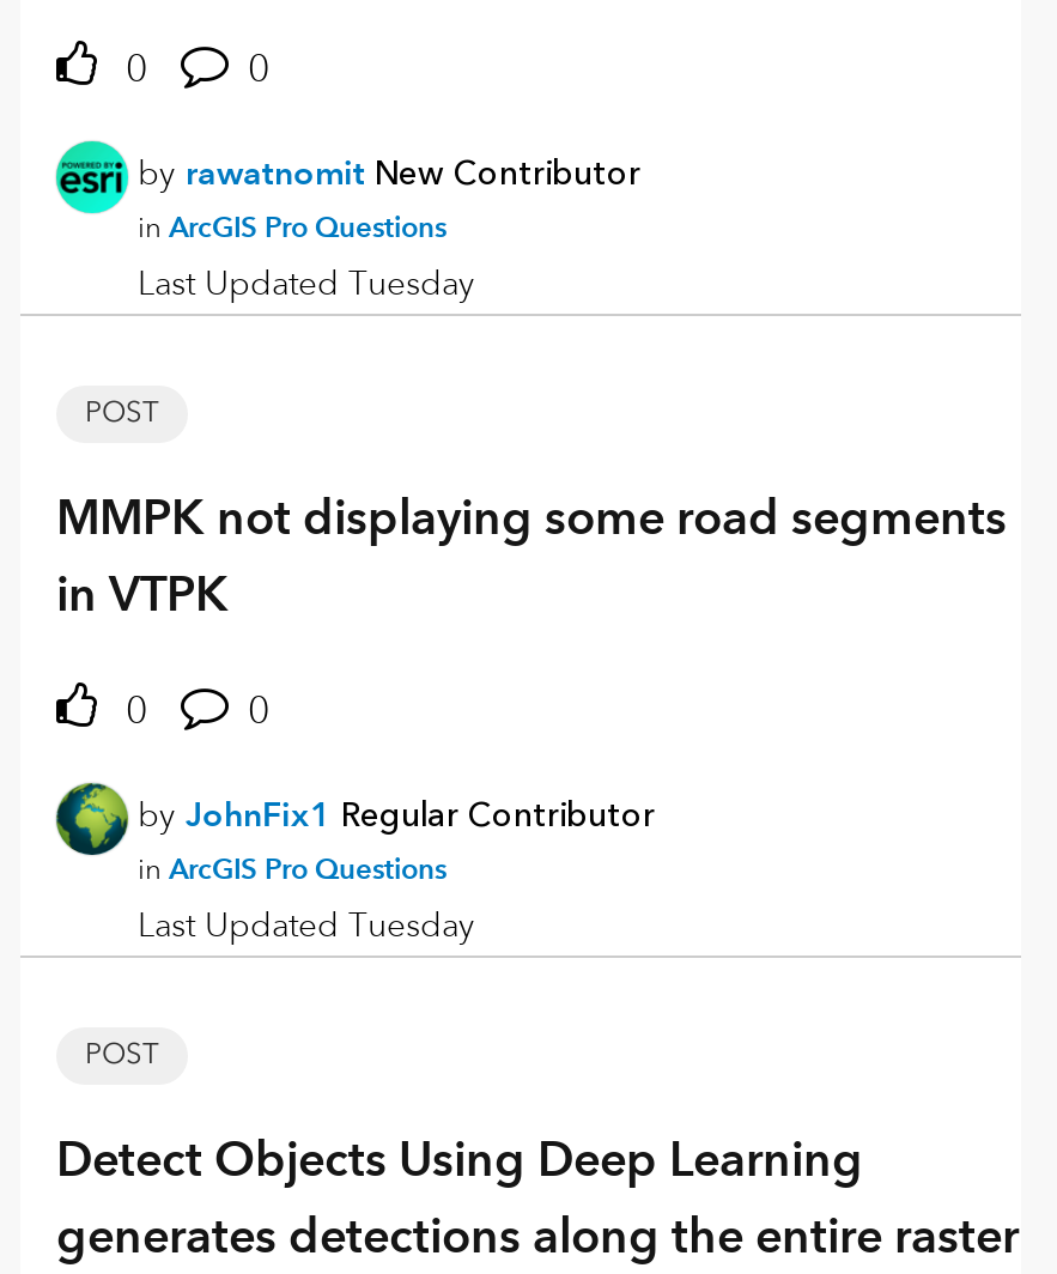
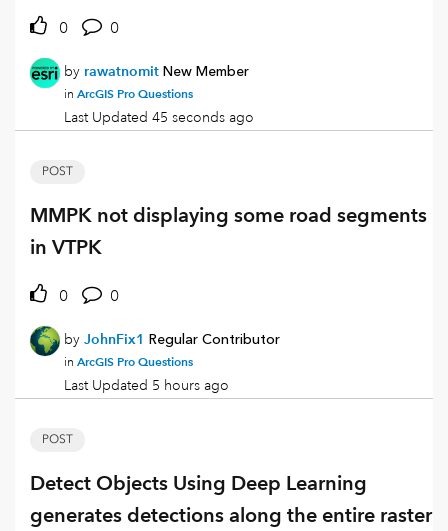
- by rawatnomit New Contributor
+ by rawatnomit New Member

- Last Updated Tuesday
+ Last Updated 45 seconds ago

- Last Updated Tuesday
+ Last Updated 5 hours ago
